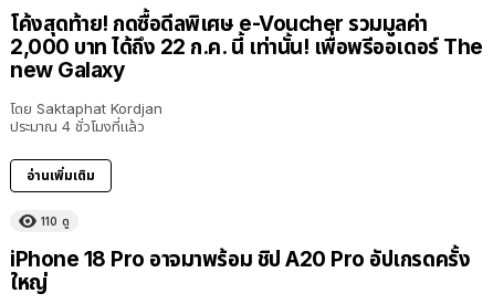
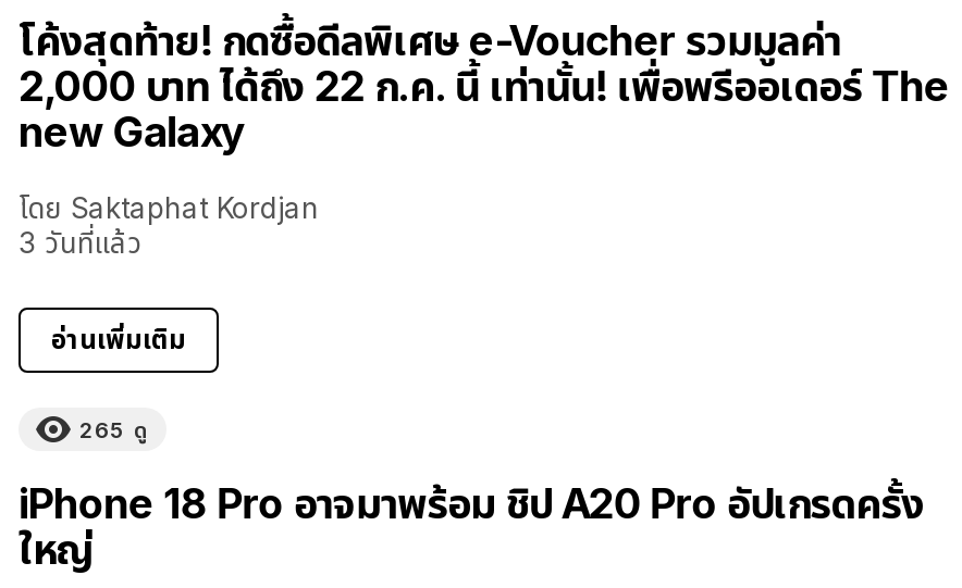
- ประมาณ 4 ชั่วโมงที่แล้ว
+ 3 วันที่แล้ว

- 110 ดู
+ 265 ดู
